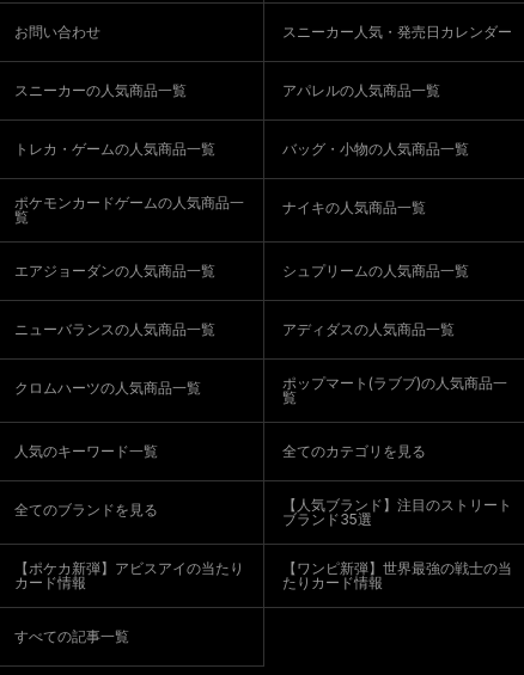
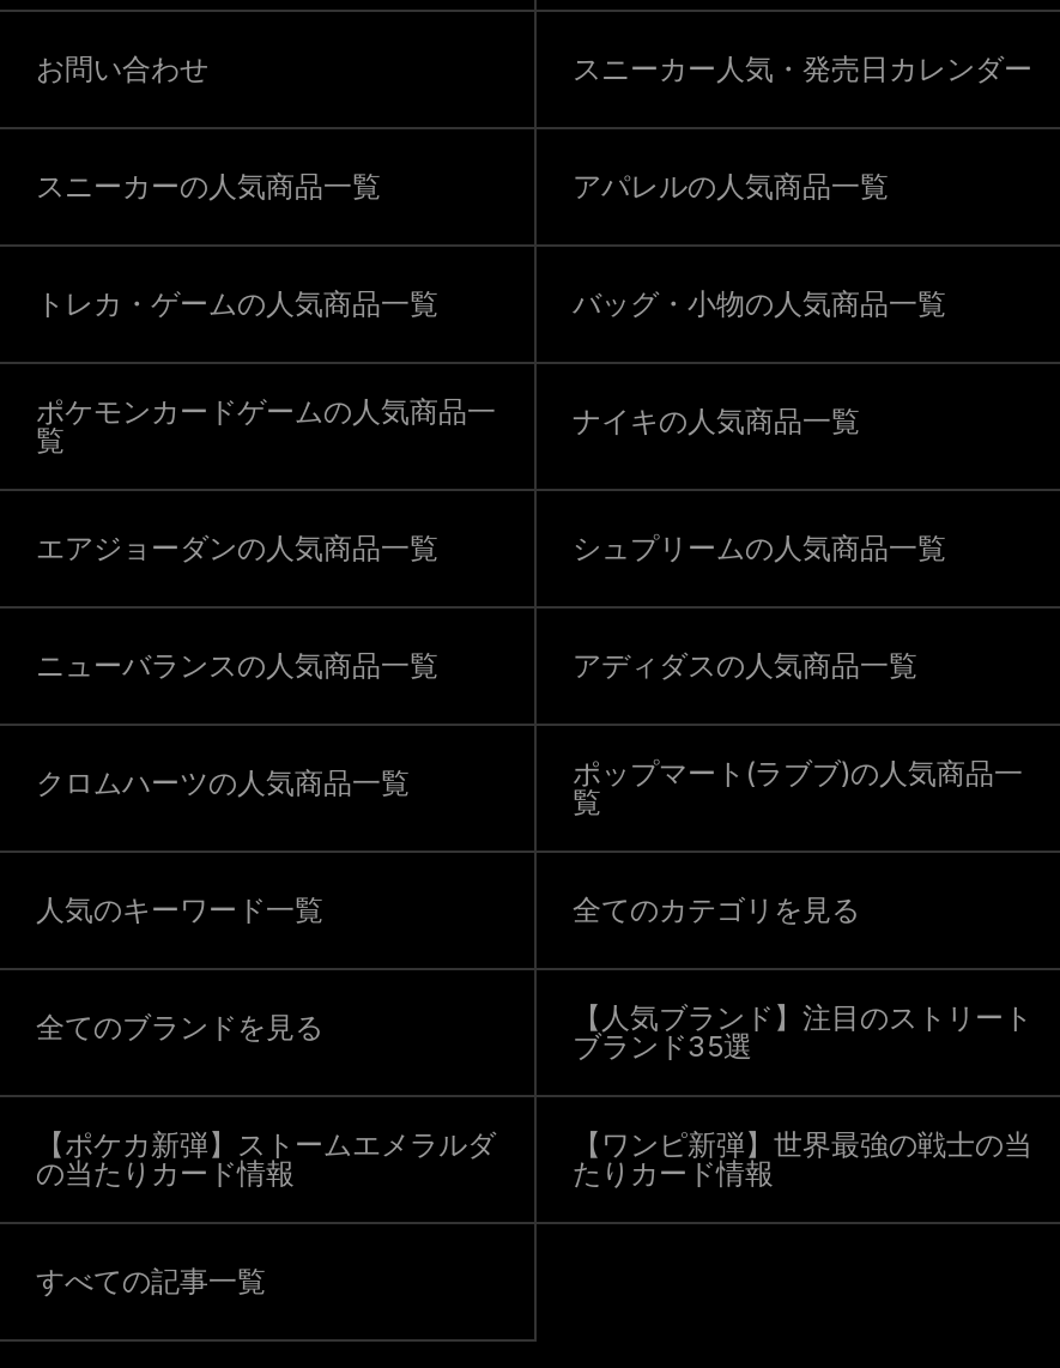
- 【ポケカ新弾】アビスアイの当たり
- カード情報
+ 【ポケカ新弾】ストームエメラルダ
+ の当たりカード情報
